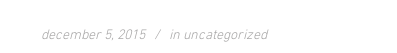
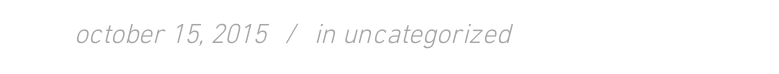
- december 5, 2015 in uncategorized
+ october 15, 2015 in uncategorized
